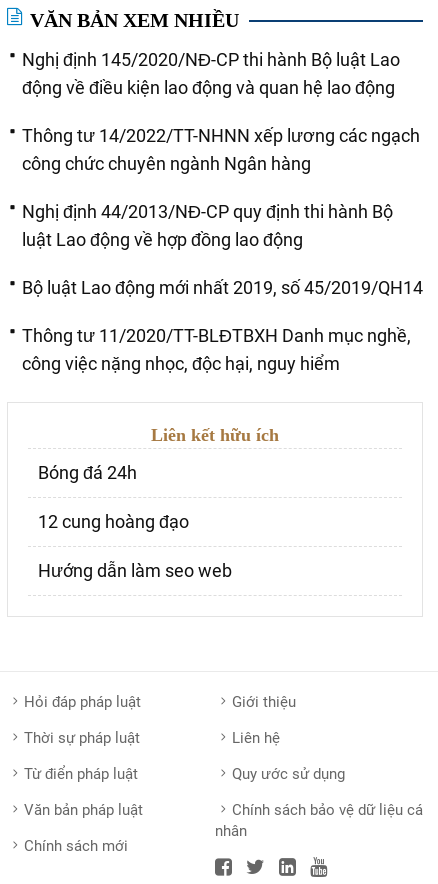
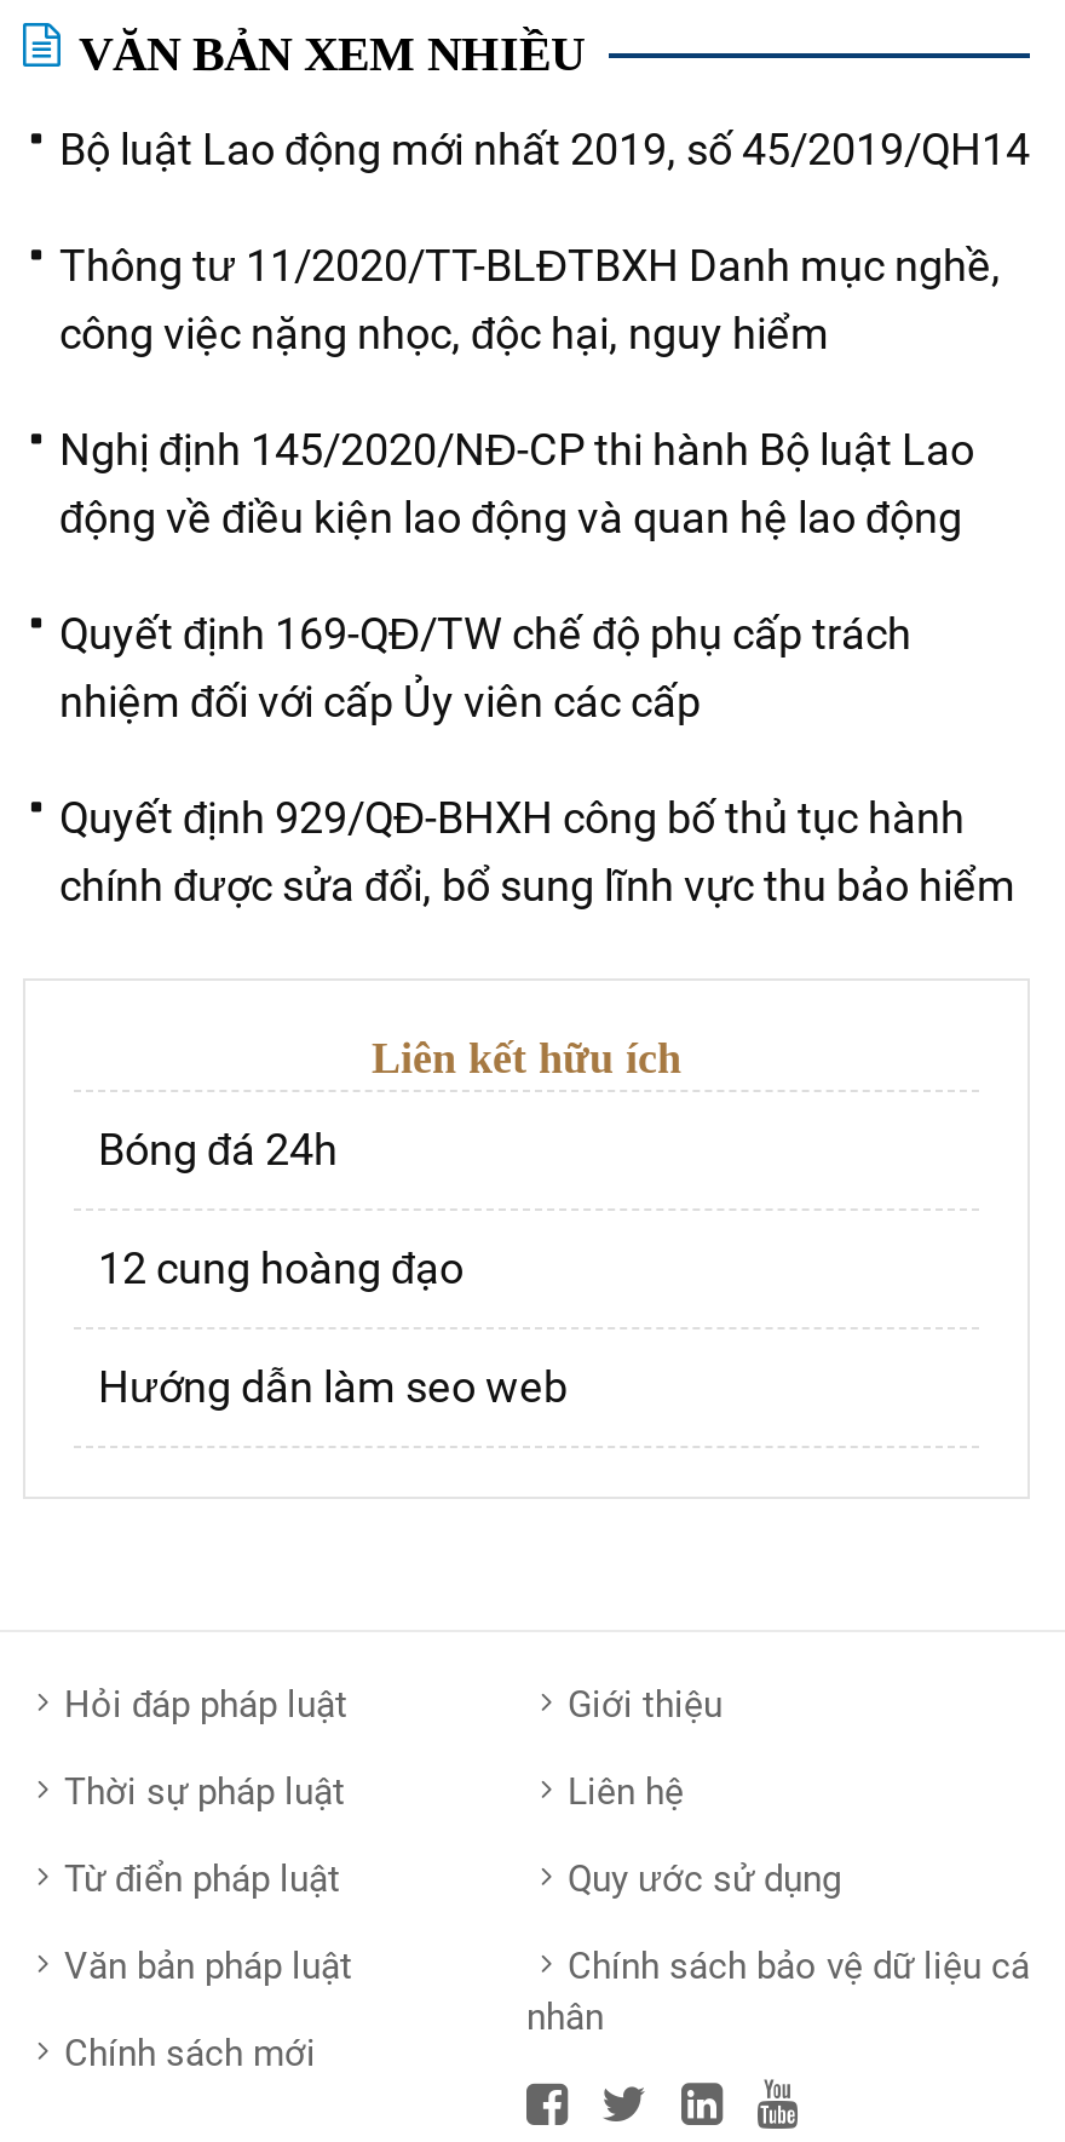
moved down: Nghị định 145/2020/NĐ-CP thi hành Bộ luật Lao | động về điều kiện lao động và quan hệ lao động

- Thông tư 14/2022/TT-NHNN xếp lương các ngạch
- công chức chuyên ngành Ngân hàng
- Nghị định 44/2013/NĐ-CP quy định thi hành Bộ
- luật Lao động về hợp đồng lao động

moved up: Bộ luật Lao động mới nhất 2019, số 45/2019/QH14 | Thông tư 11/2020/TT-BLĐTBXH Danh mục nghề, | công việc nặng nhọc, độc hại, nguy hiểm

+ Quyết định 169-QĐ/TW chế độ phụ cấp trách
+ nhiệm đối với cấp Ủy viên các cấp
+ Quyết định 929/QĐ-BHXH công bố thủ tục hành
+ chính được sửa đổi, bổ sung lĩnh vực thu bảo hiểm
